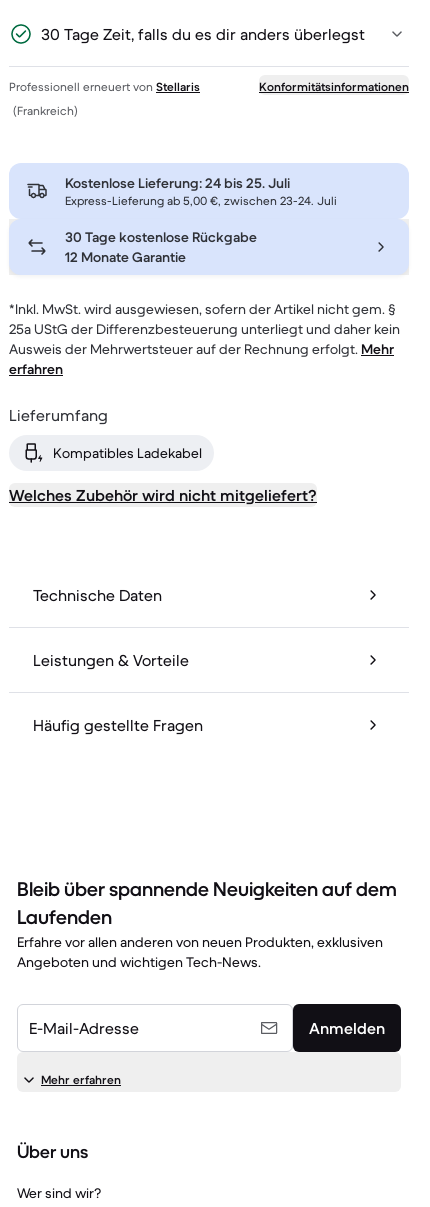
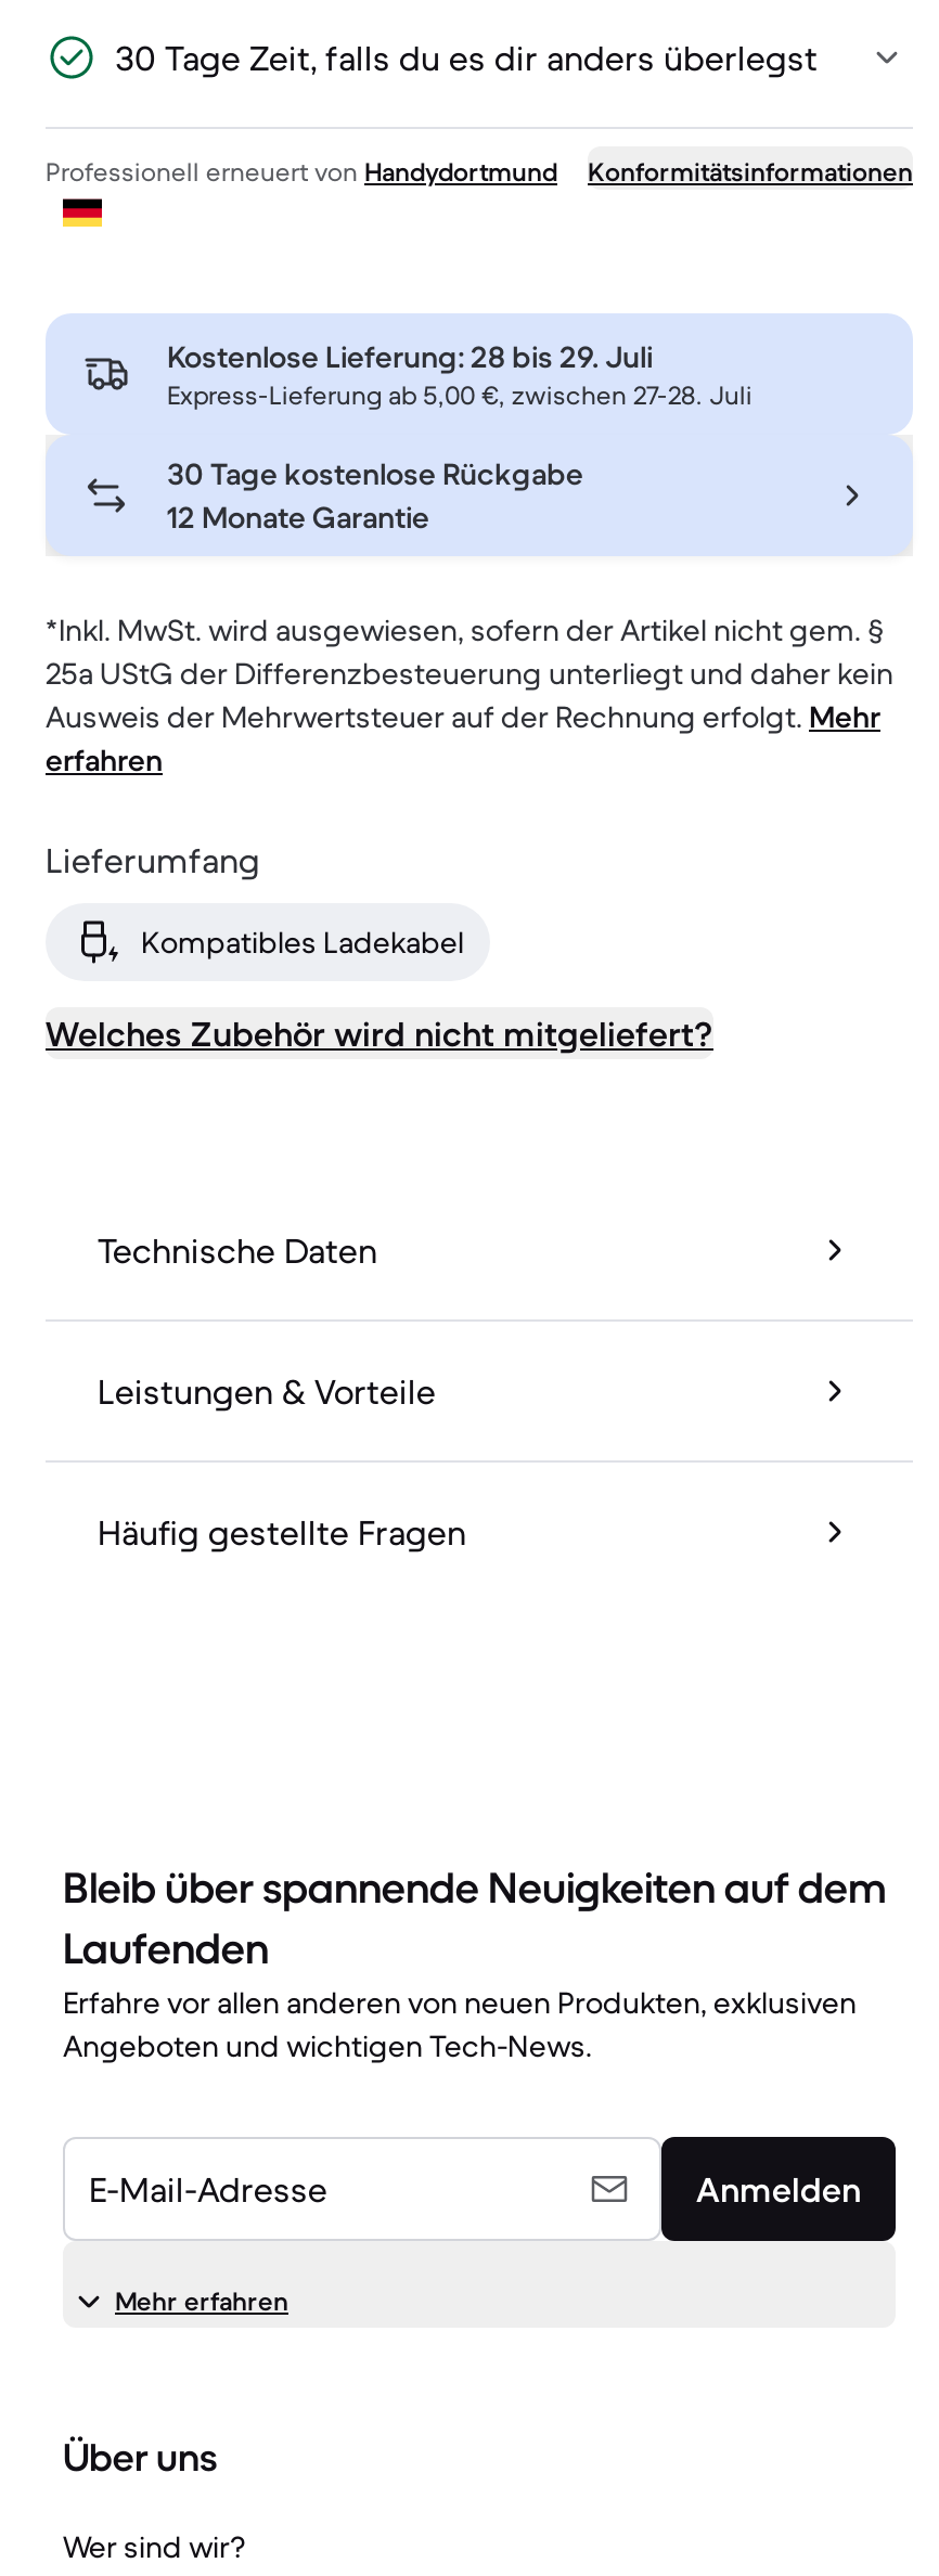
- Professionell erneuert von Stellaris
- (Frankreich)
+ Professionell erneuert von Handydortmund

- Kostenlose Lieferung: 24 bis 25. Juli
+ Kostenlose Lieferung: 28 bis 29. Juli

- Express-Lieferung ab 5,00 €, zwischen 23-24. Juli
+ Express-Lieferung ab 5,00 €, zwischen 27-28. Juli
